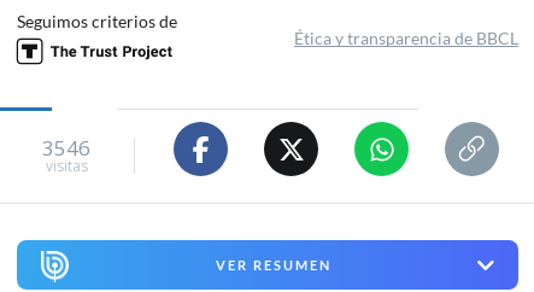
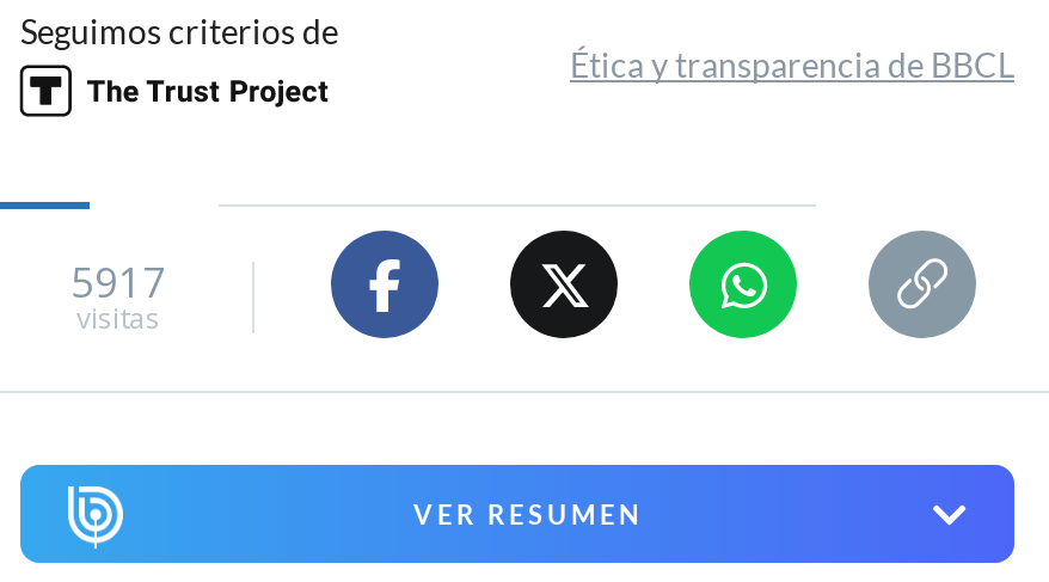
- 3546
+ 5917
